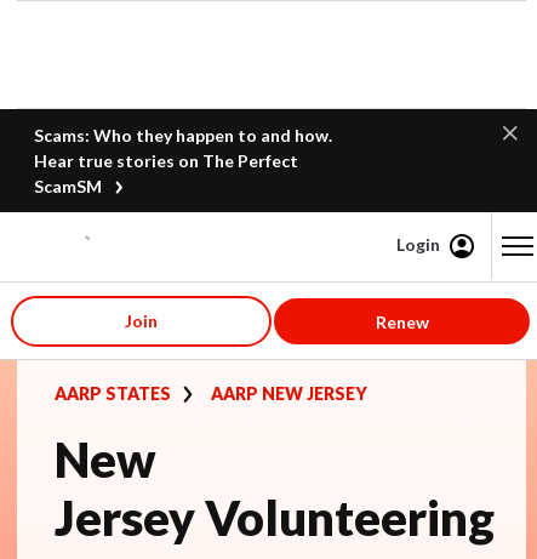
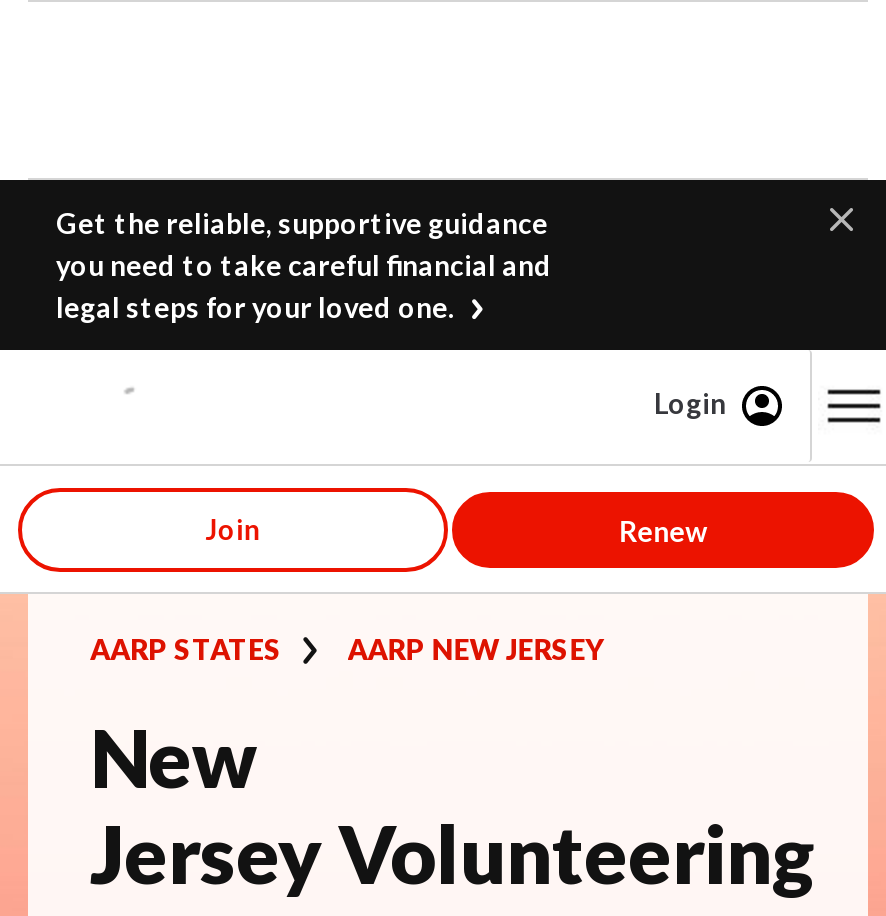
- Scams: Who they happen to and how.
- Hear true stories on The Perfect
- ScamSM
+ Get the reliable, supportive guidance
+ you need to take careful financial and
+ legal steps for your loved one.
